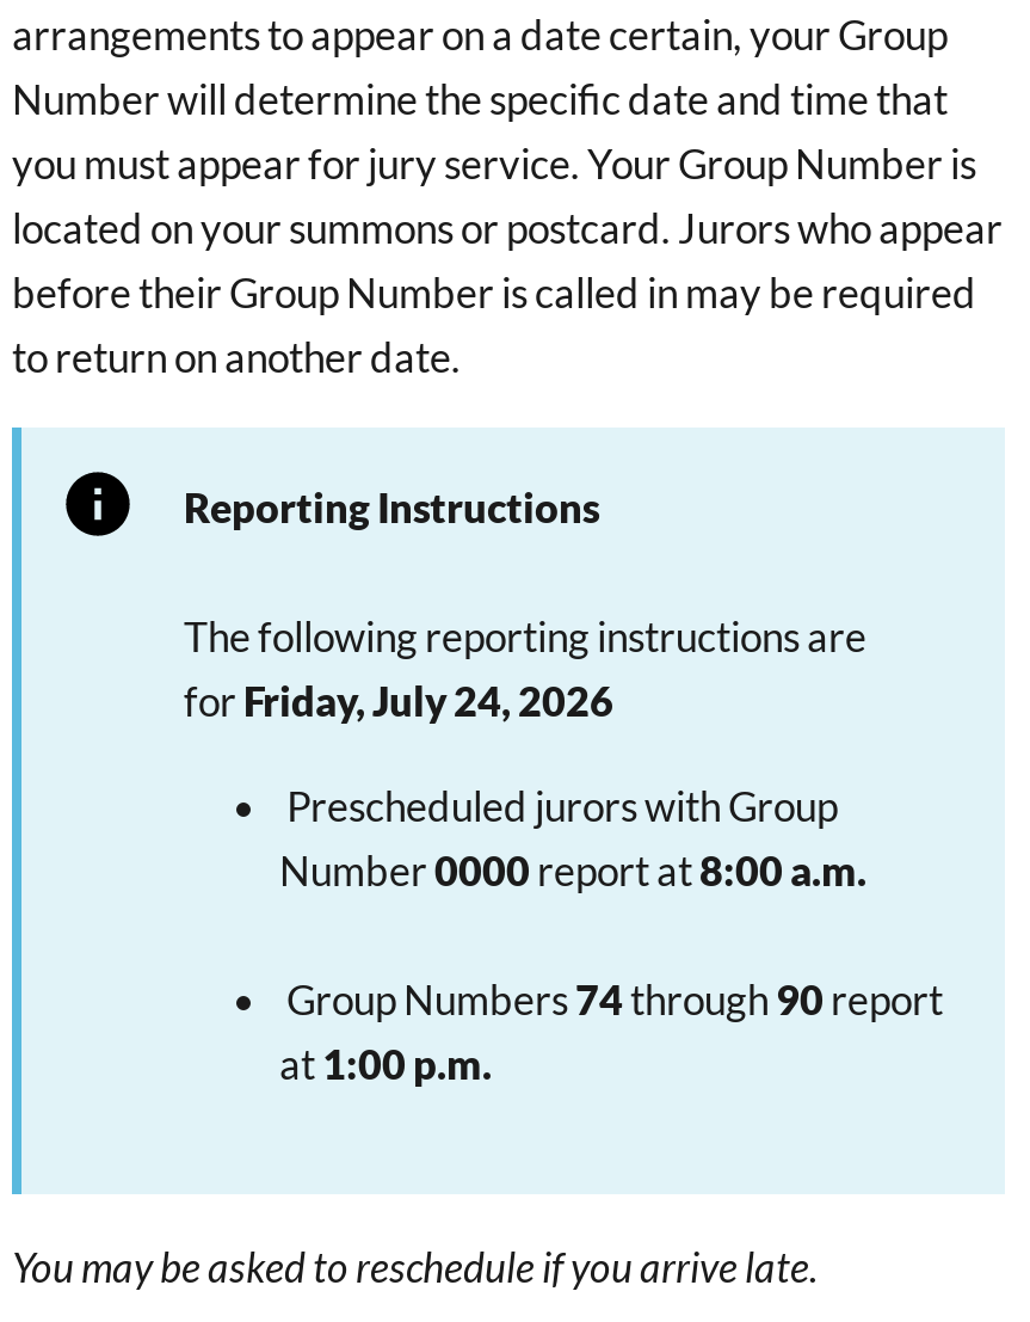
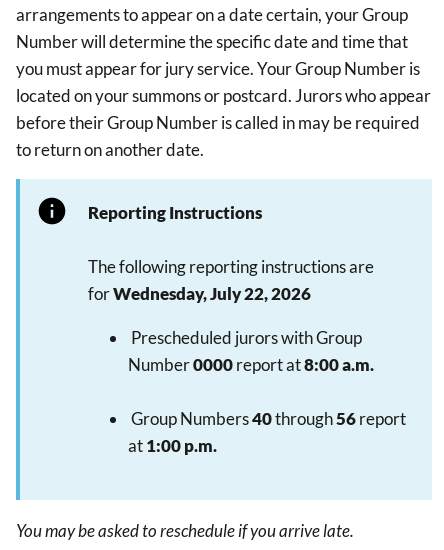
- for Friday, July 24, 2026
+ for Wednesday, July 22, 2026

- Group Numbers 74 through 90 report
+ Group Numbers 40 through 56 report
